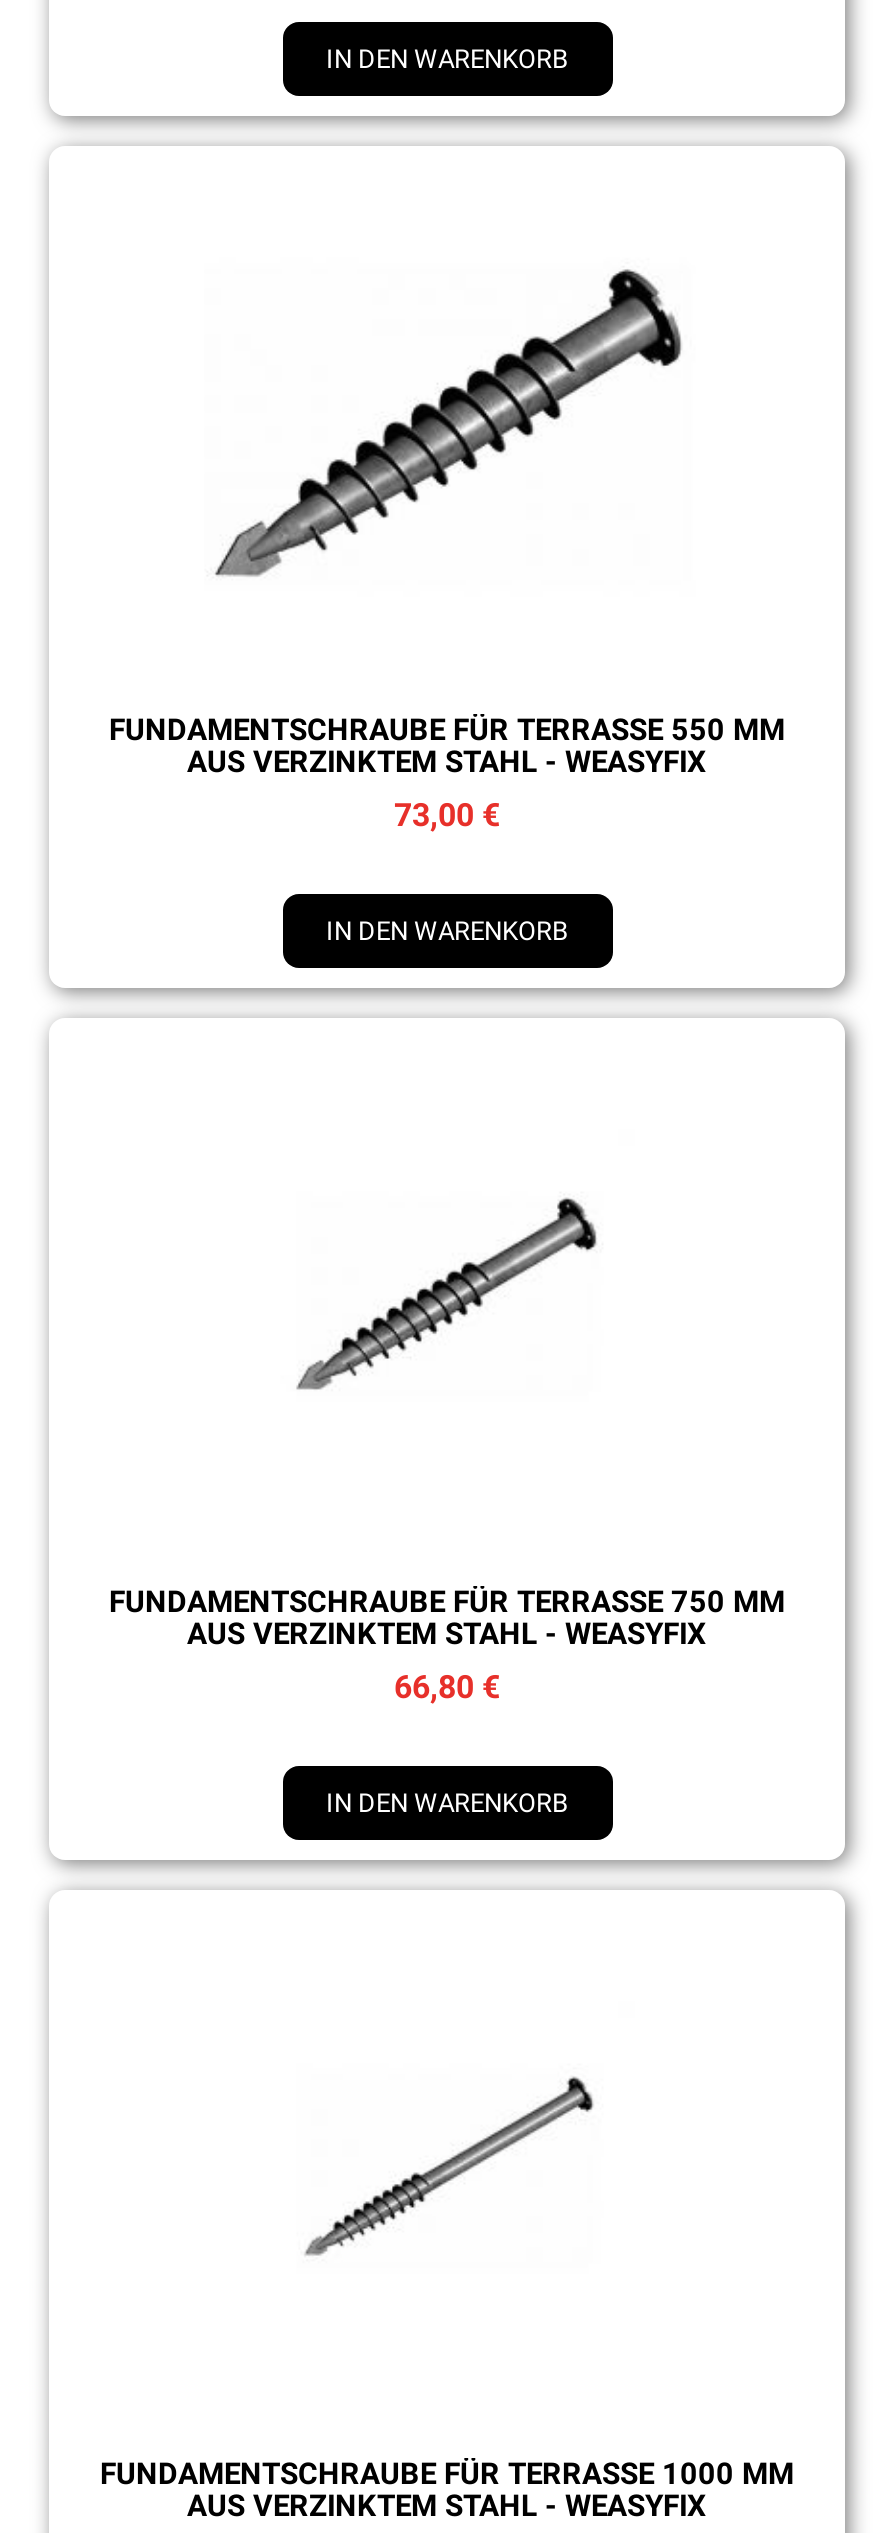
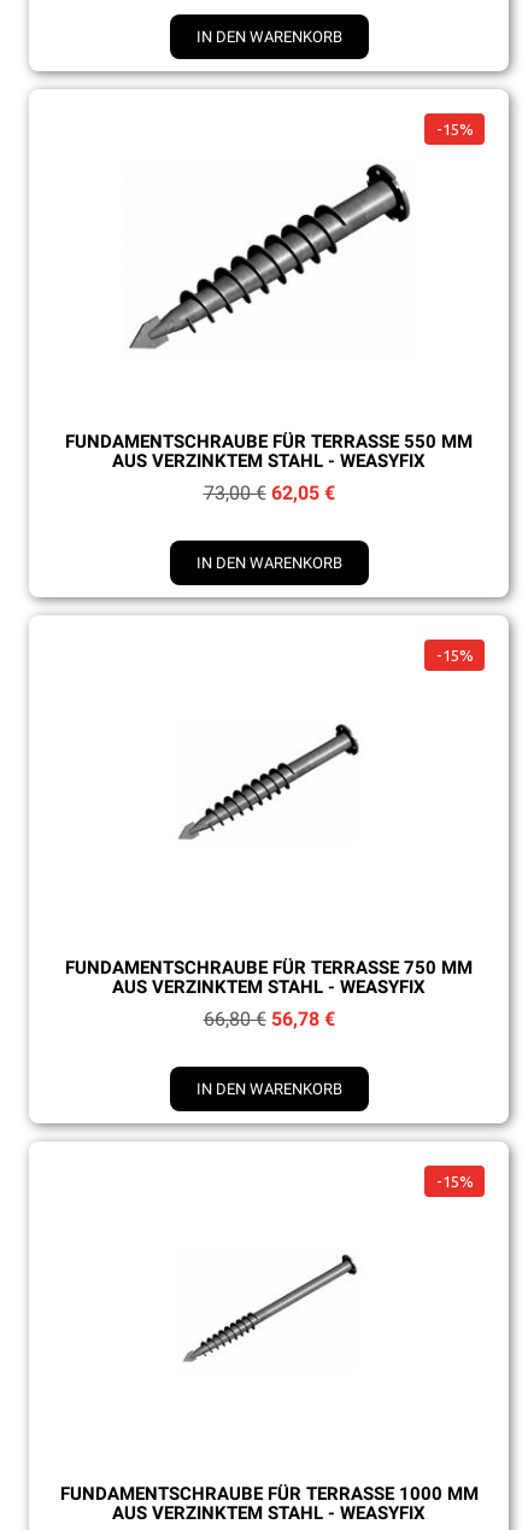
+ -15%

- 73,00 €
+ 73,00 € 62,05 €

+ -15%

- 66,80 €
+ 66,80 € 56,78 €

+ -15%
